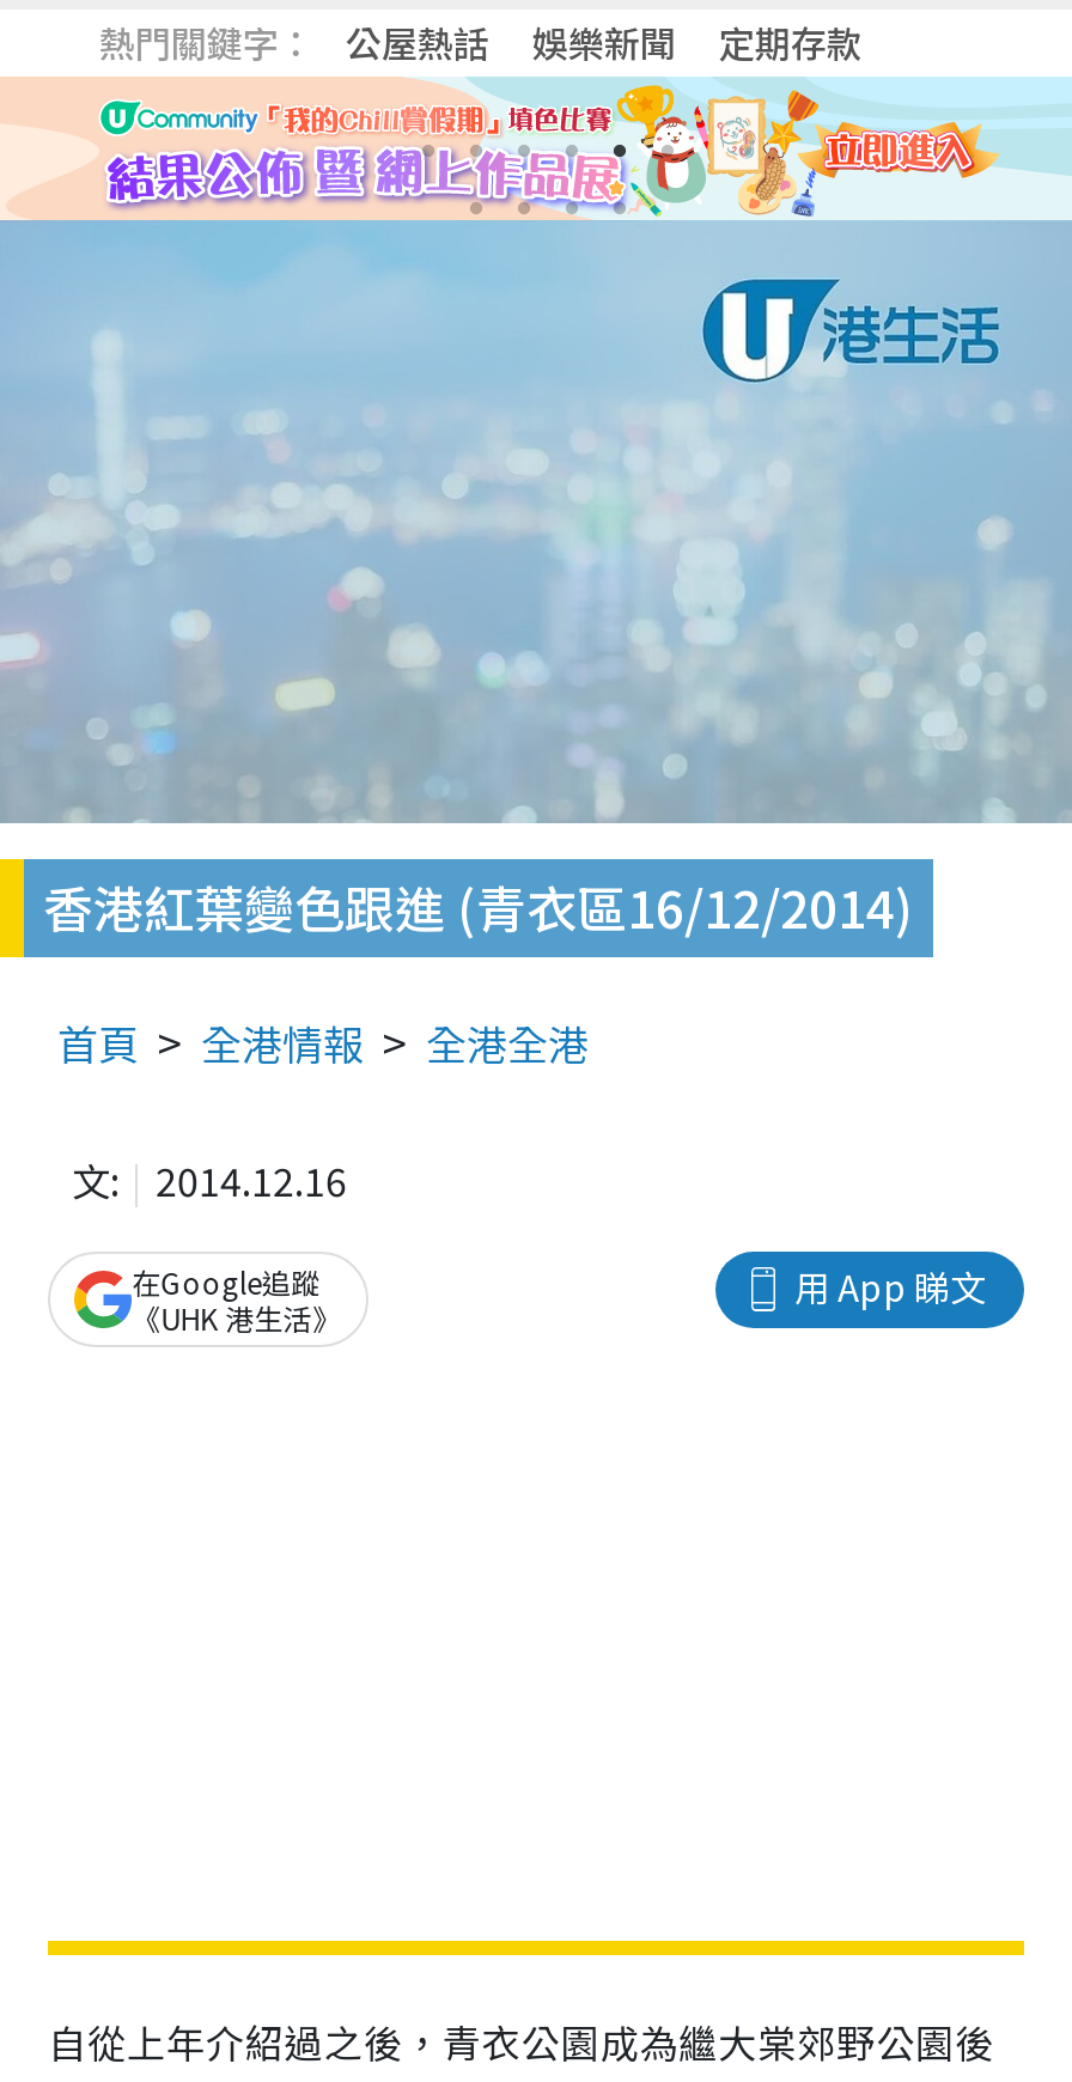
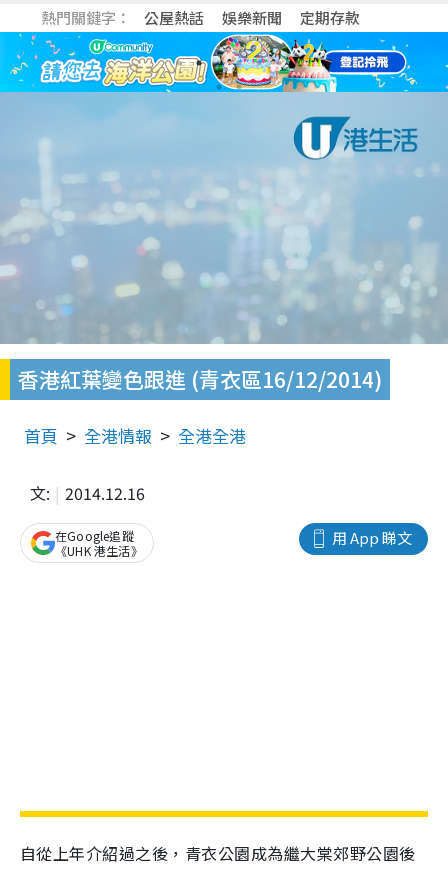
- [image]
+ [image]
